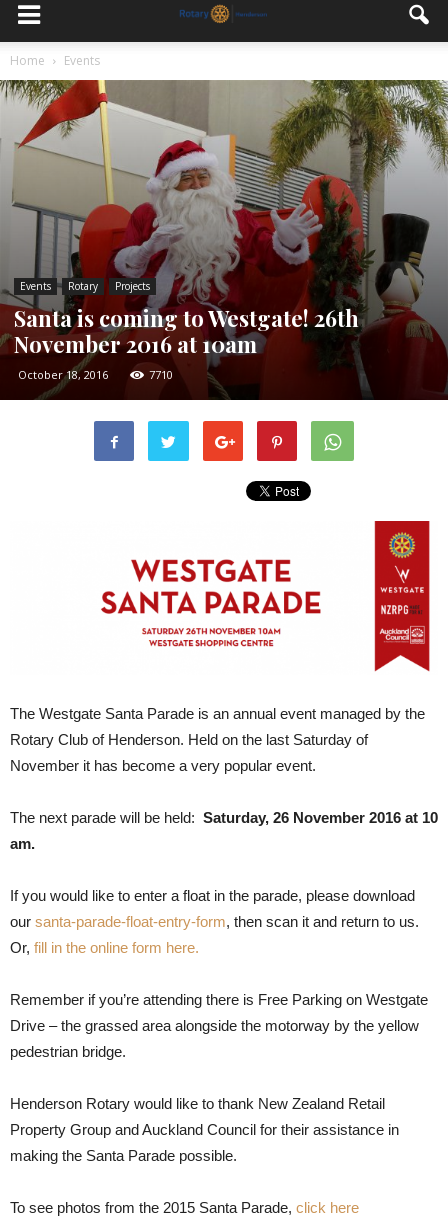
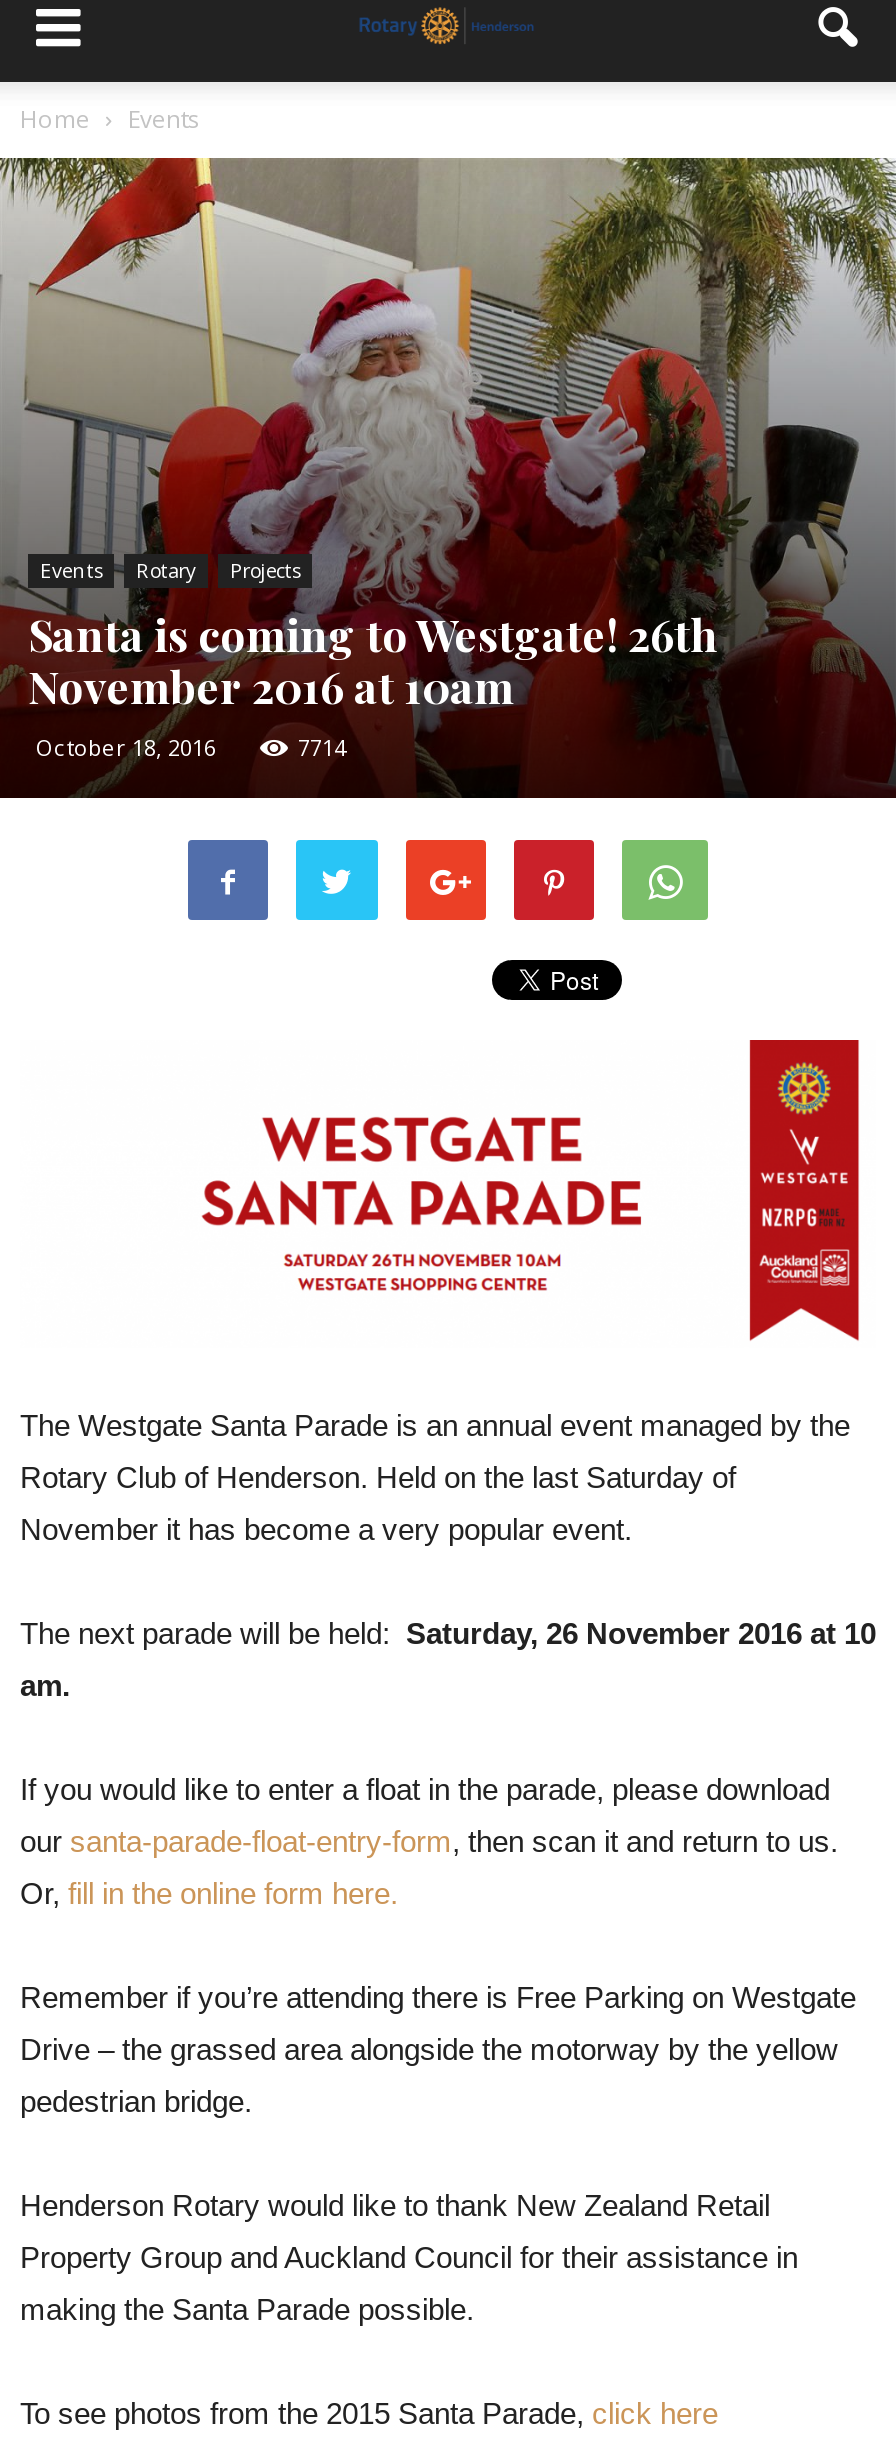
- 7710
+ 7714
